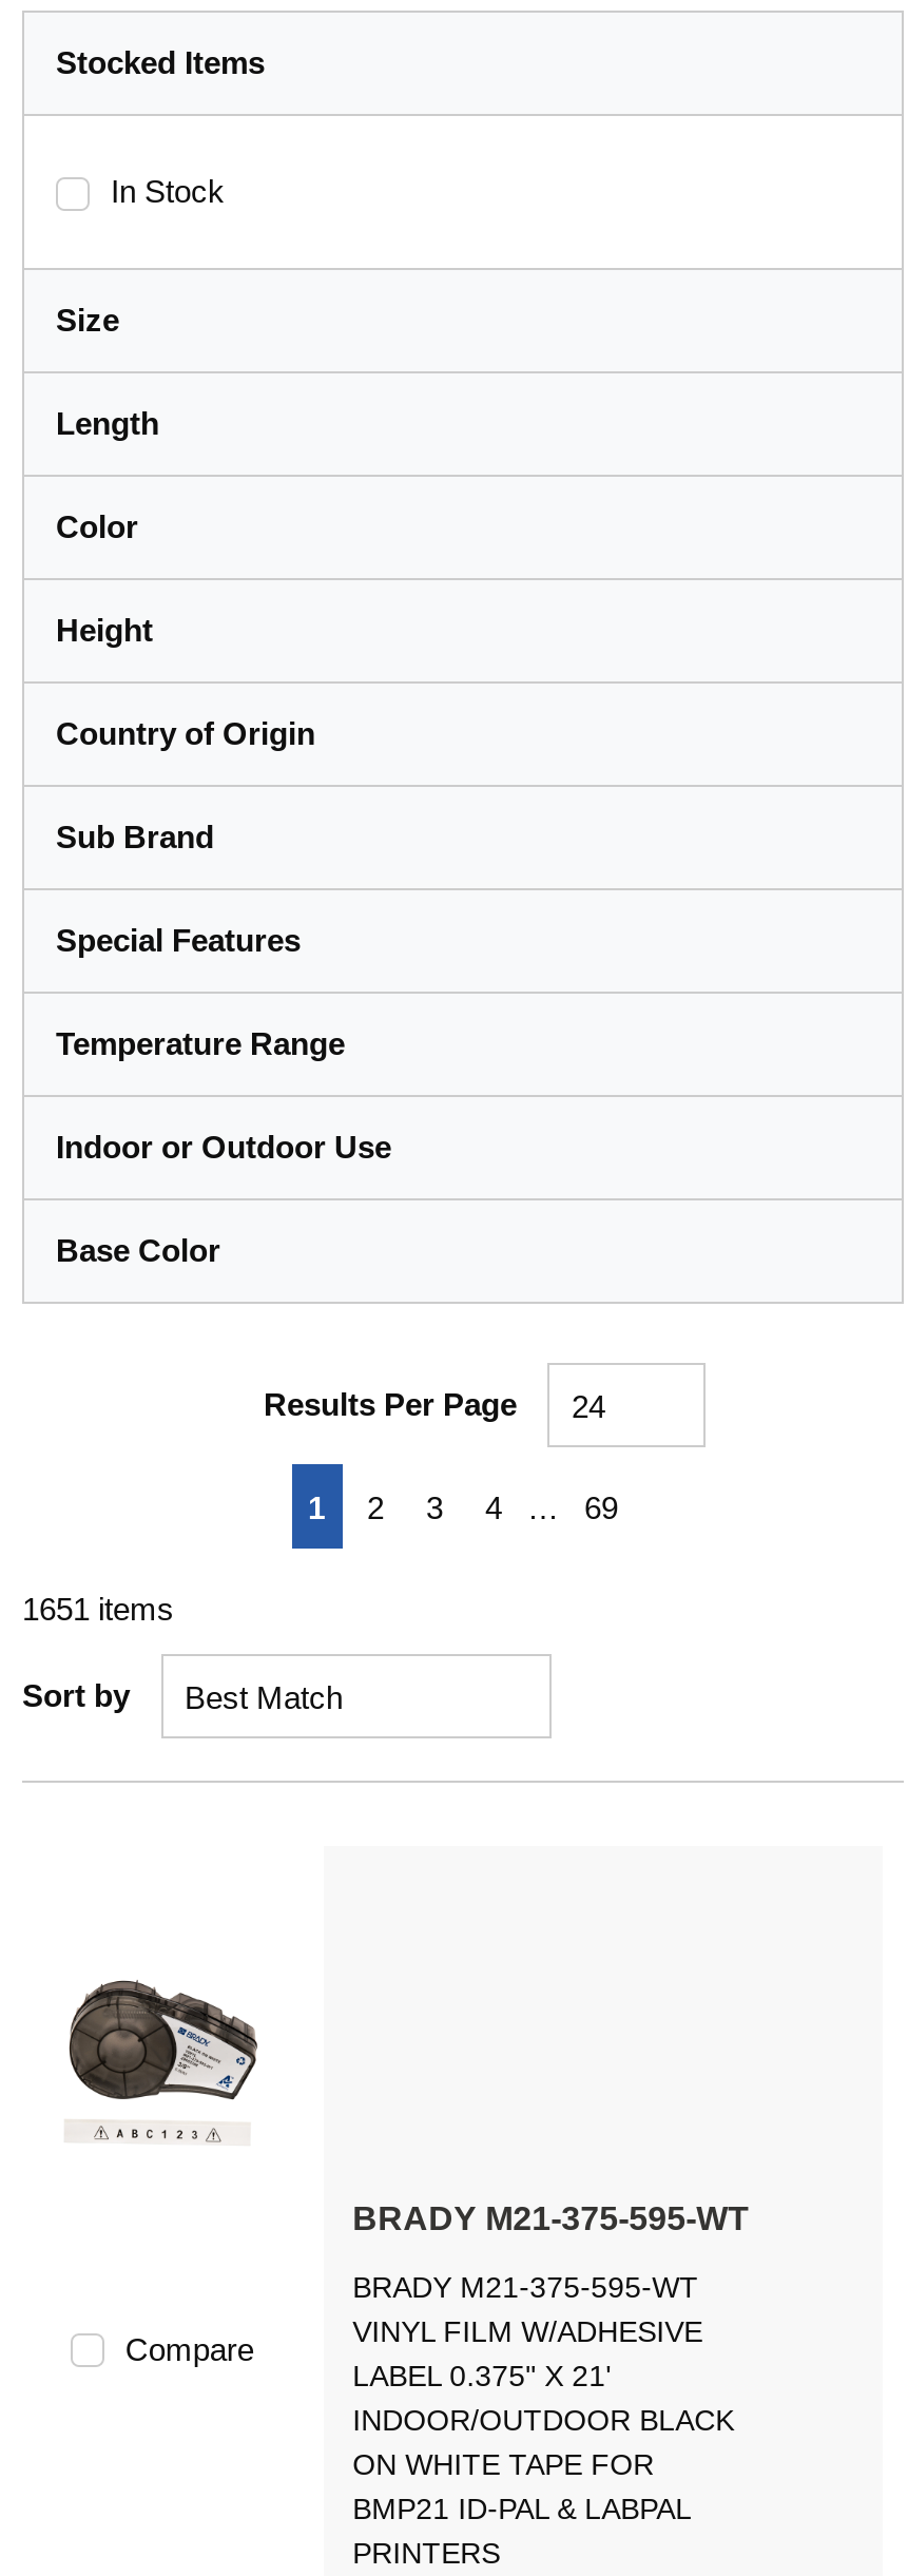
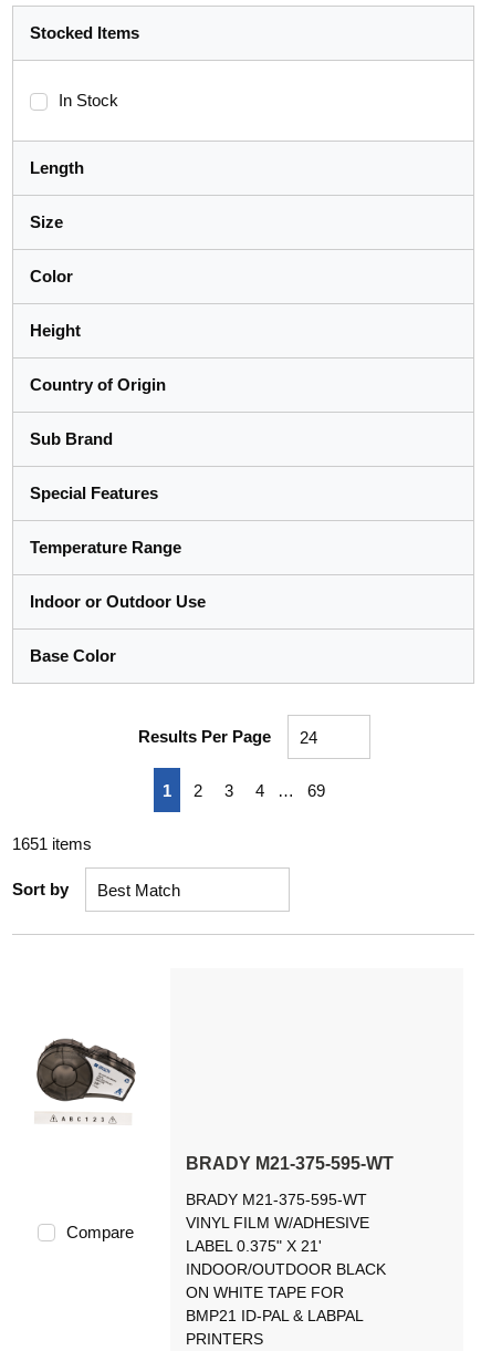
moved down: Size

moved up: Length
